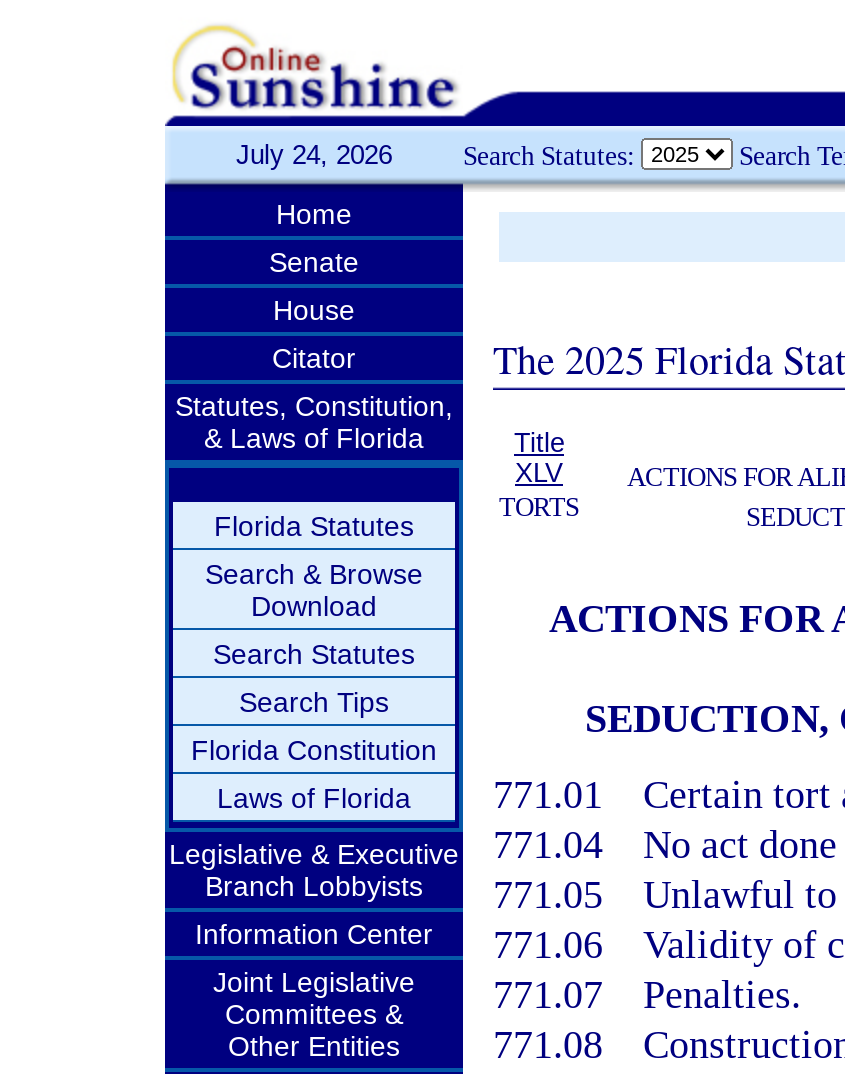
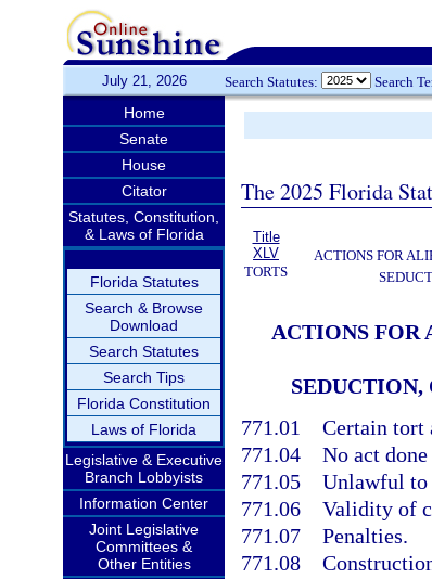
- July 24, 2026
+ July 21, 2026
